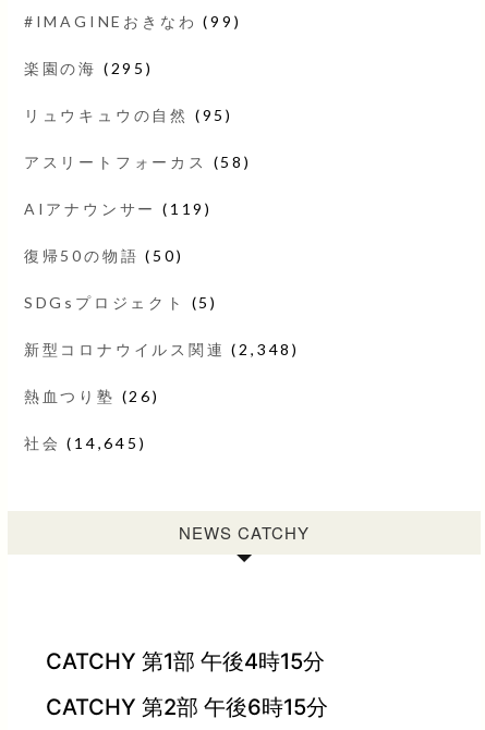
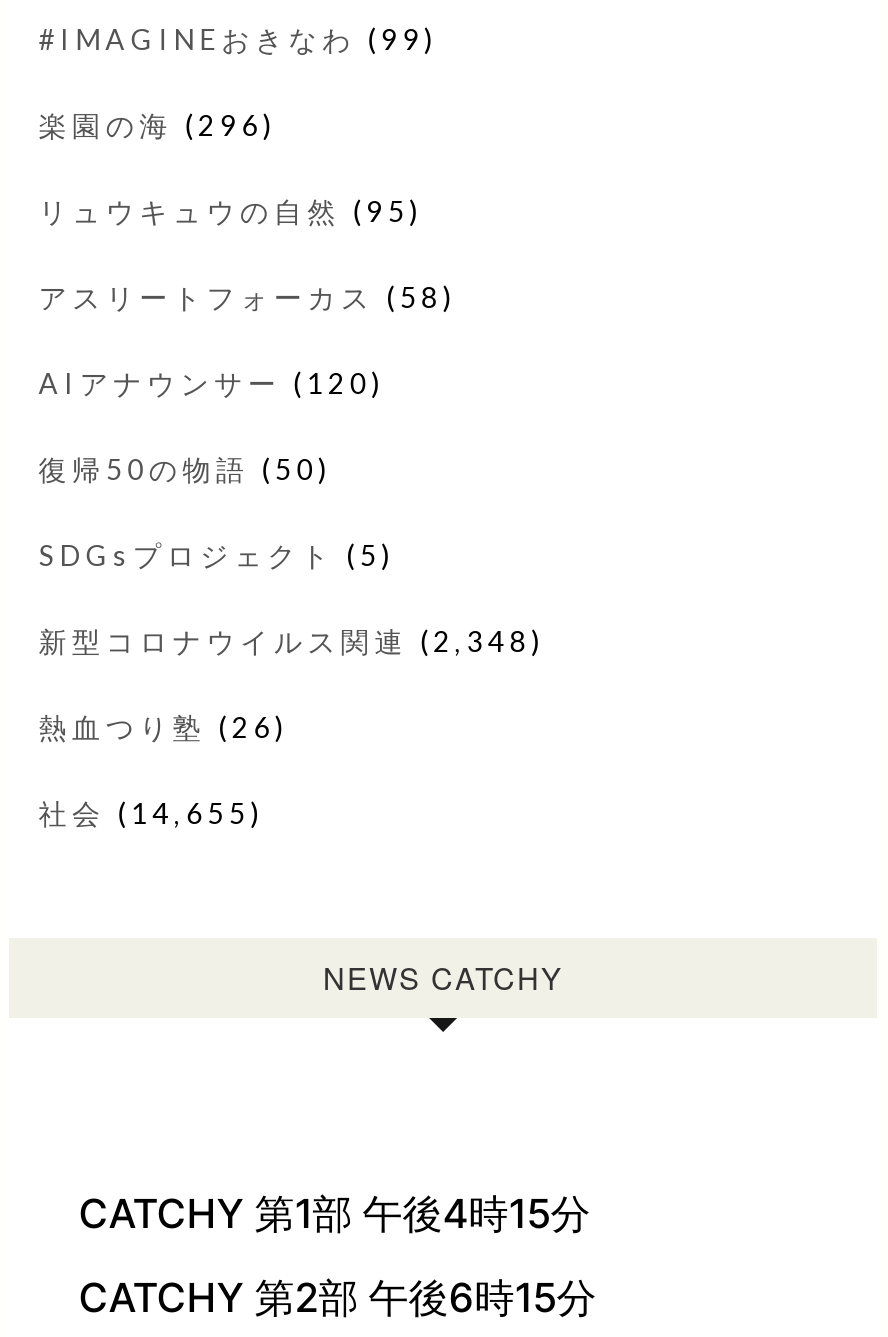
- 楽園の海(295)
+ 楽園の海(296)

- AIアナウンサー(119)
+ AIアナウンサー(120)

- 社会(14,645)
+ 社会(14,655)
